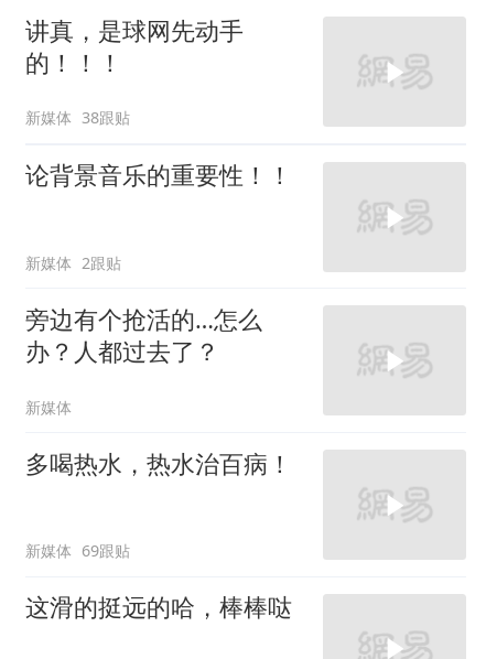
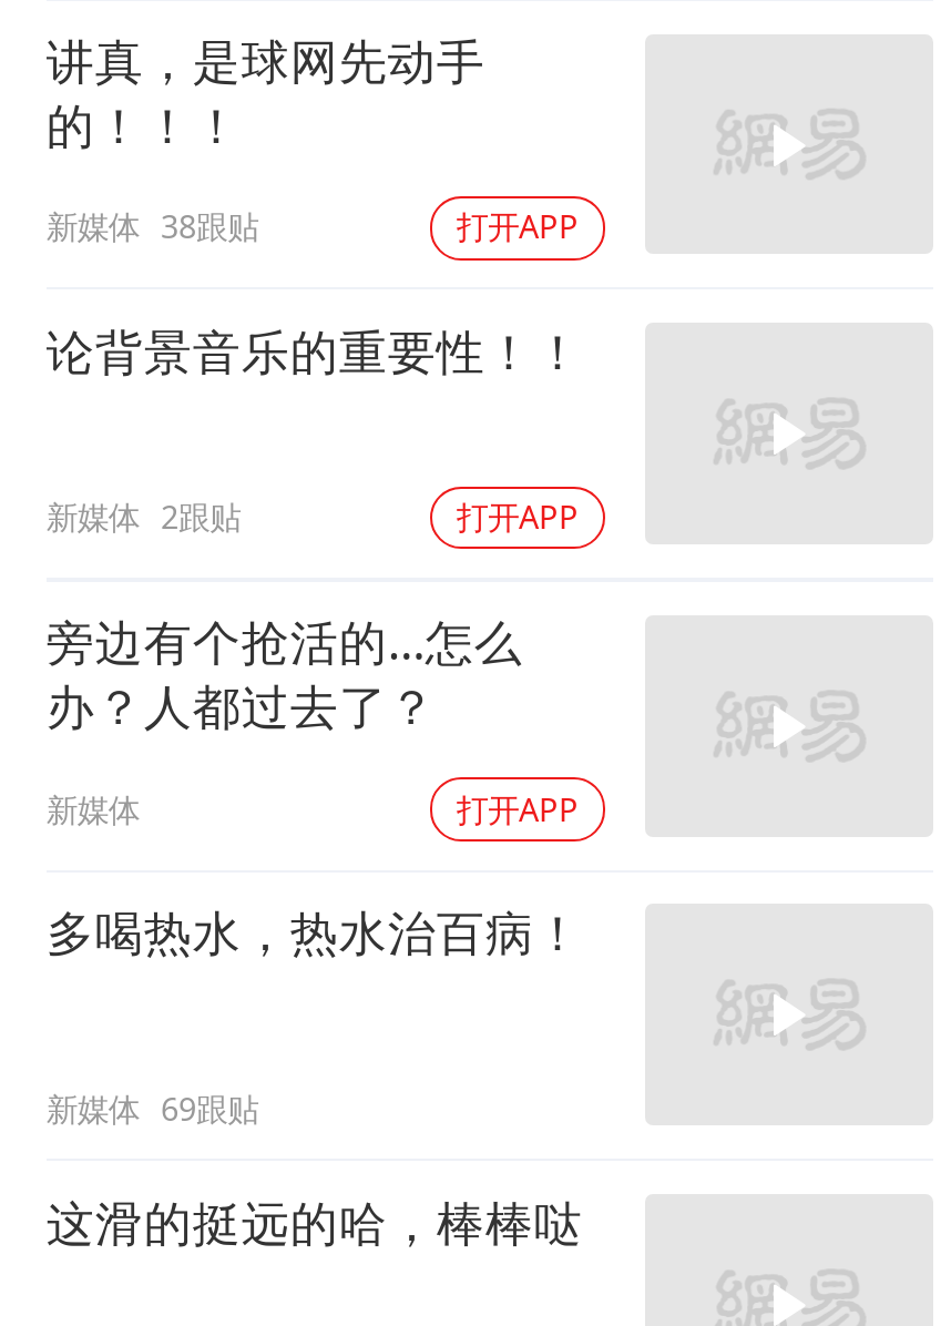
+ 打开APP

+ 打开APP

+ 打开APP
